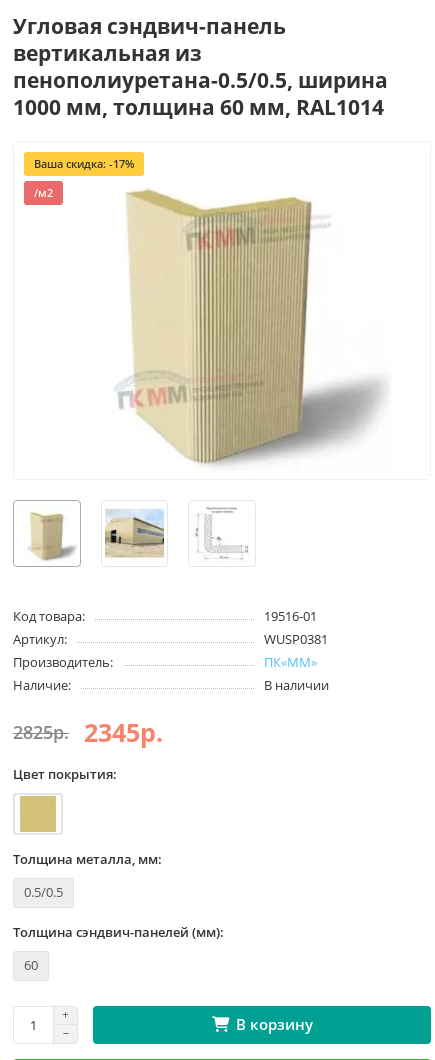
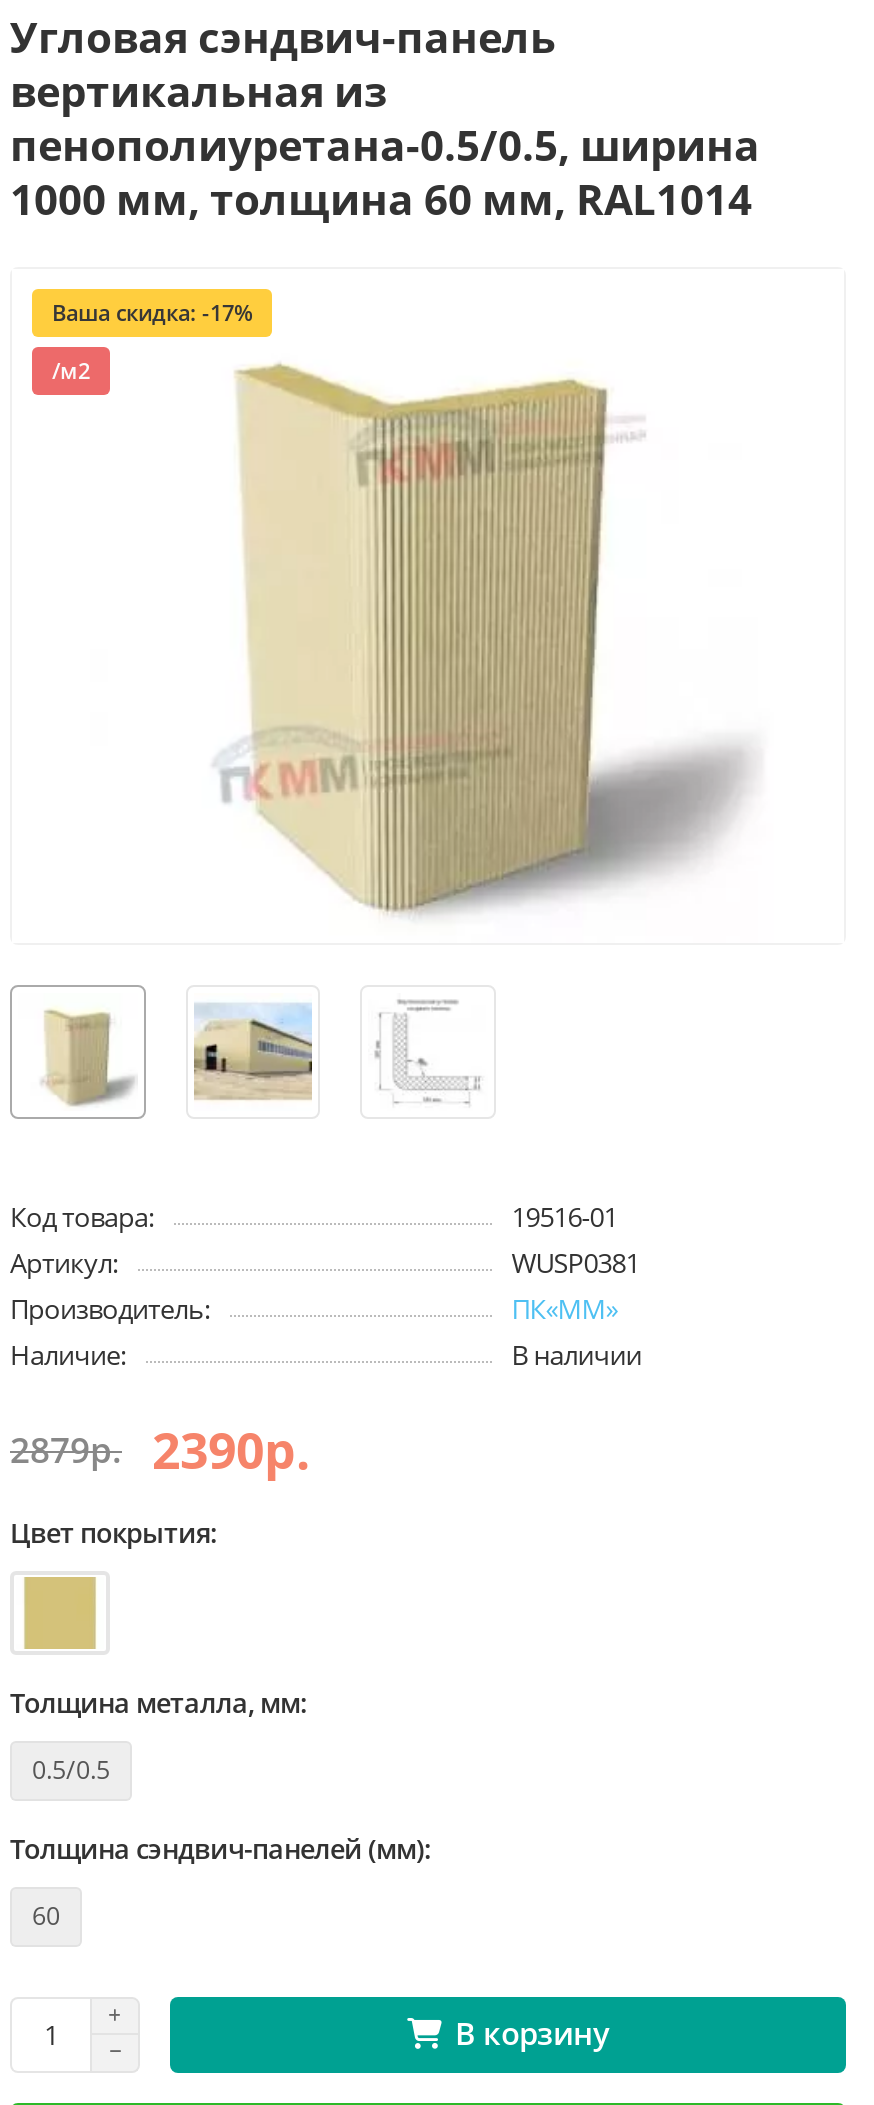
- 2825р.
- 2345р.
+ 2879р.
+ 2390р.
